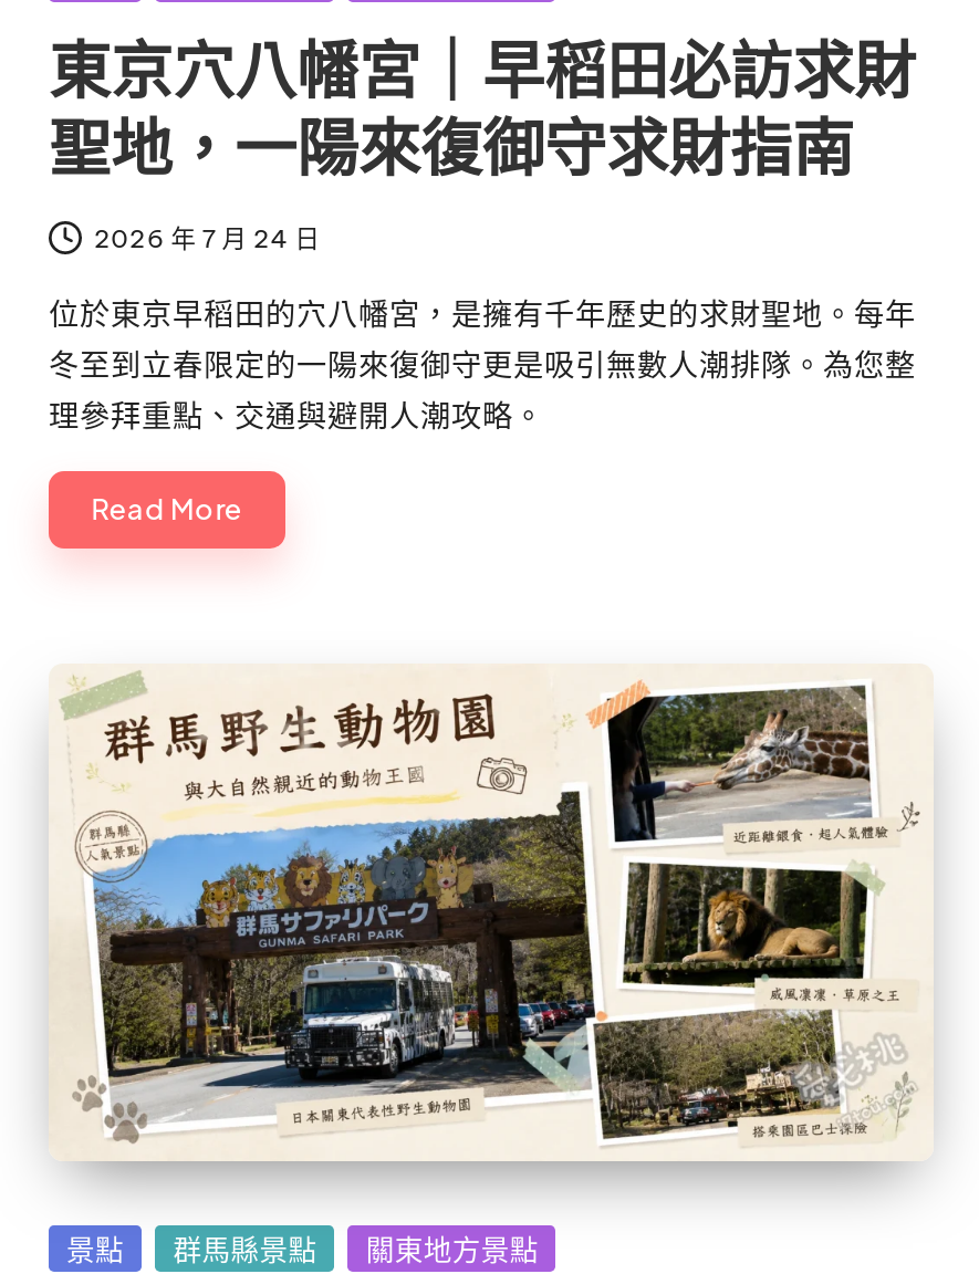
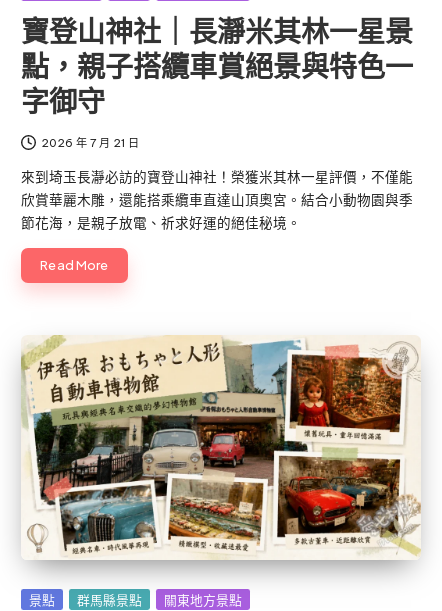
- 東京穴八幡宮｜早稻田必訪求財
- 聖地，一陽來復御守求財指南
+ 寶登山神社｜長瀞米其林一星景
+ 點，親子搭纜車賞絕景與特色一
+ 字御守

- 2026 年 7 月 24 日
+ 2026 年 7 月 21 日

- 位於東京早稻田的穴八幡宮，是擁有千年歷史的求財聖地。每年
- 冬至到立春限定的一陽來復御守更是吸引無數人潮排隊。為您整
- 理參拜重點、交通與避開人潮攻略。
+ 來到埼玉長瀞必訪的寶登山神社！榮獲米其林一星評價，不僅能
+ 欣賞華麗木雕，還能搭乘纜車直達山頂奧宮。結合小動物園與季
+ 節花海，是親子放電、祈求好運的絕佳秘境。

- [image]
+ [image]
